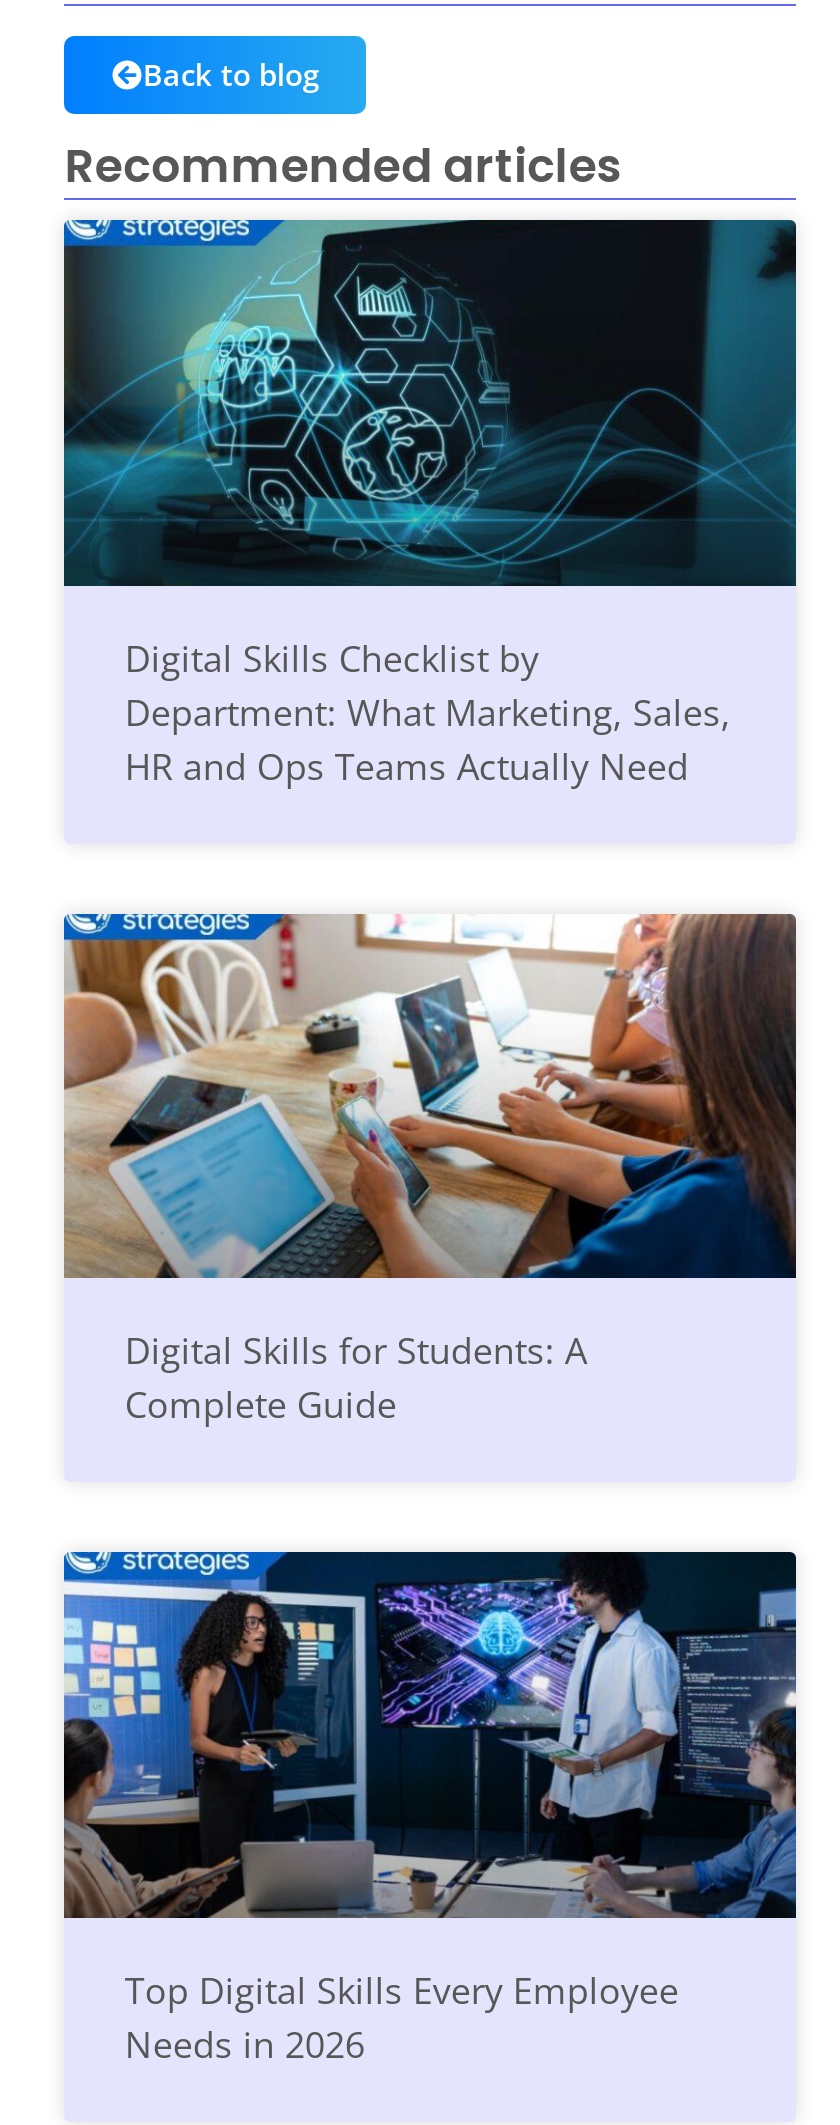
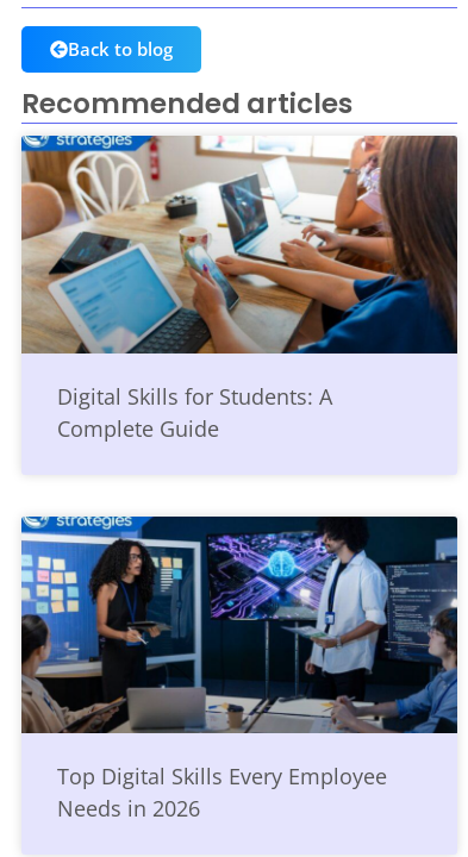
- [image]
- Digital Skills Checklist by
- Department: What Marketing, Sales,
- HR and Ops Teams Actually Need
